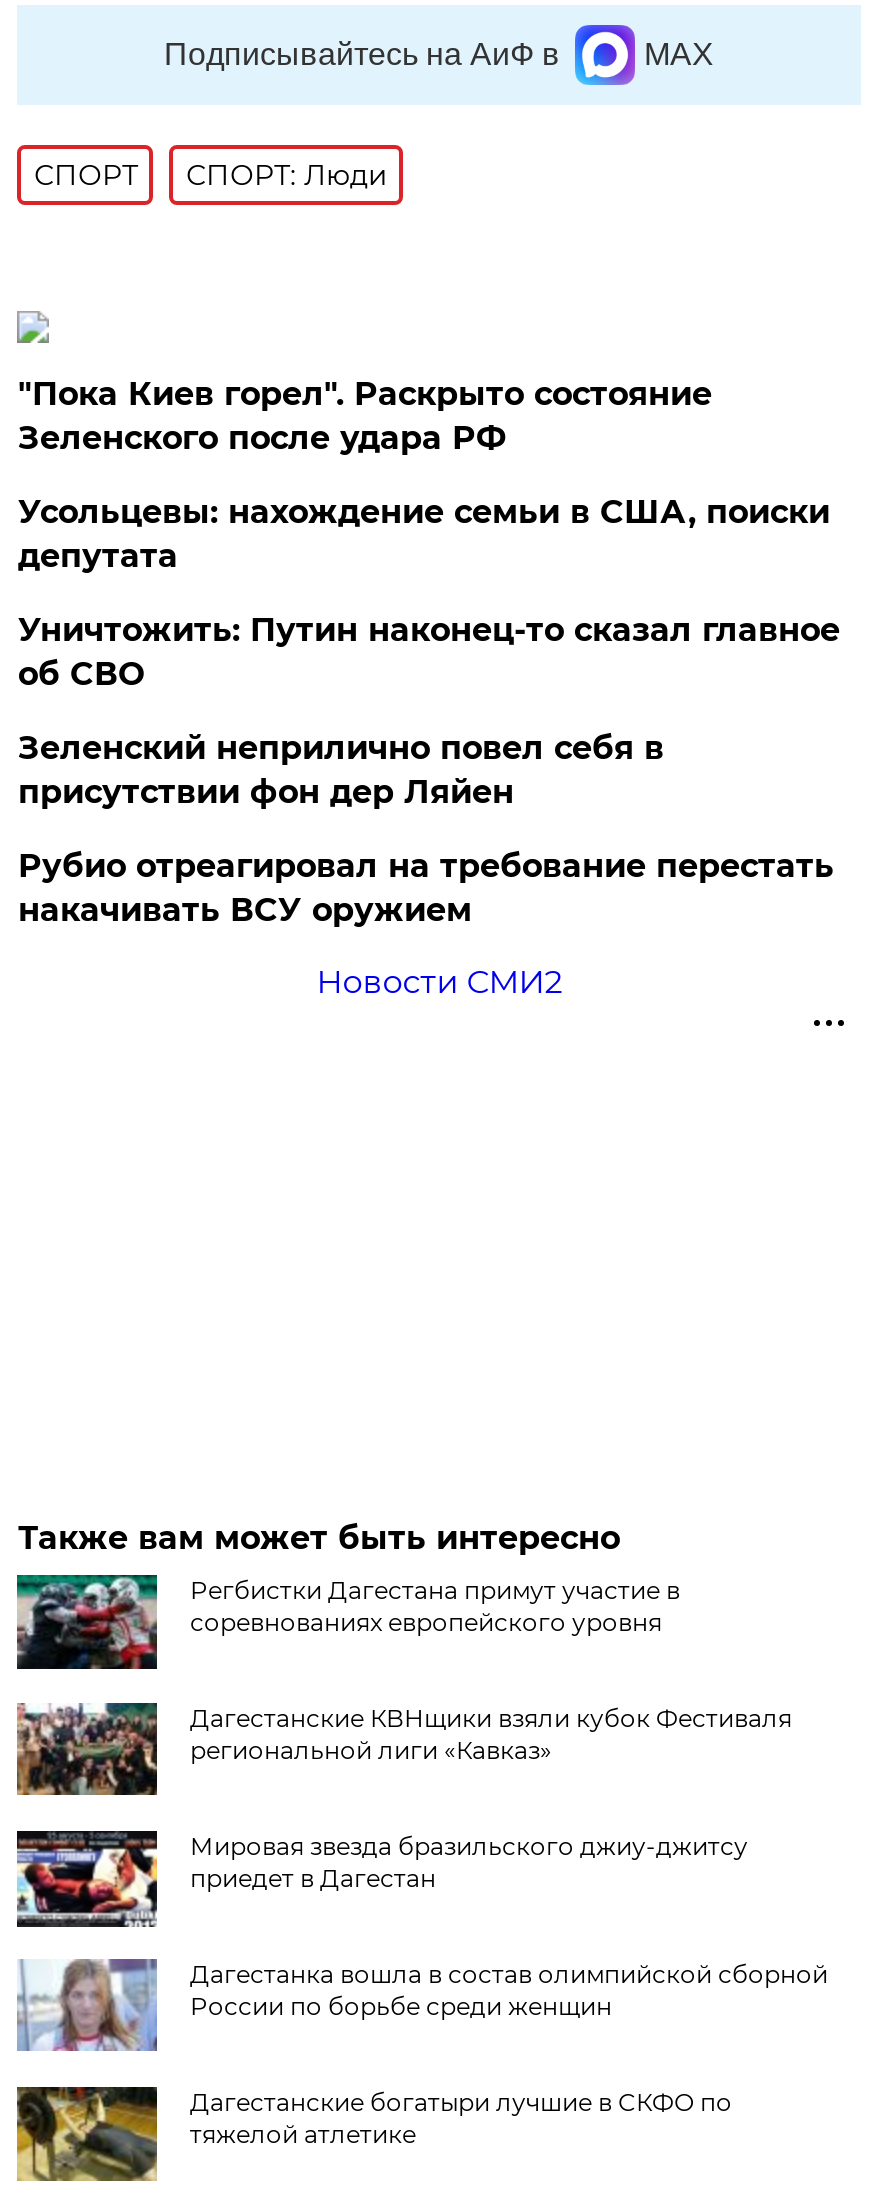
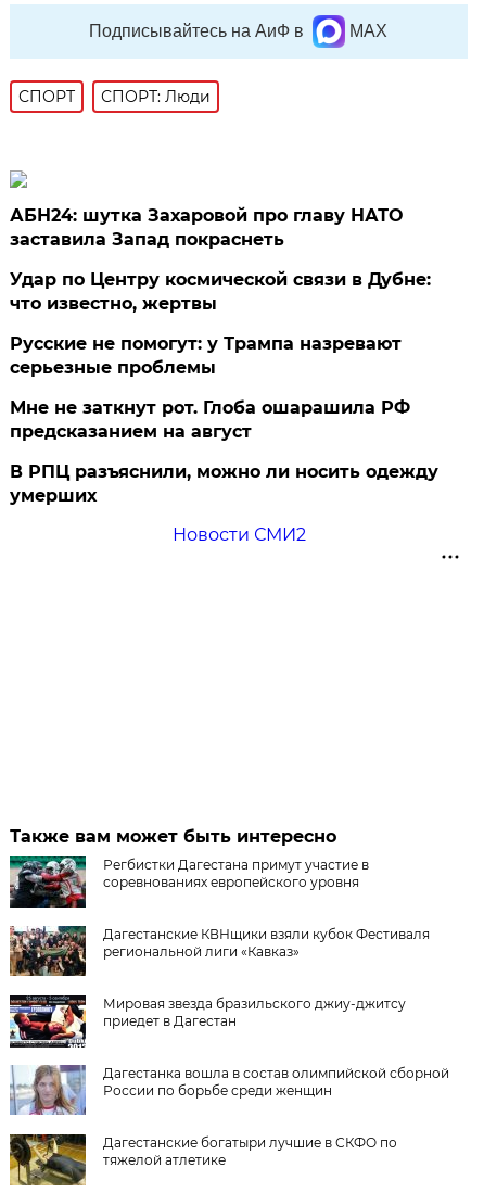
- "Пока Киев горел". Раскрыто состояние
- Зеленского после удара РФ
+ АБН24: шутка Захаровой про главу НАТО
+ заставила Запад покраснеть

- Усольцевы: нахождение семьи в США, поиски
- депутата
+ Удар по Центру космической связи в Дубне:
+ что известно, жертвы

- Уничтожить: Путин наконец-то сказал главное
- об СВО
+ Русские не помогут: у Трампа назревают
+ серьезные проблемы

- Зеленский неприлично повел cебя в
- присутствии фон дер Ляйен
+ Мне не заткнут рот. Глоба ошарашила РФ
+ предсказанием на август

- Рубио отреагировал на требование перестать
- накачивать ВСУ оружием
+ В РПЦ разъяснили, можно ли носить одежду
+ умерших
